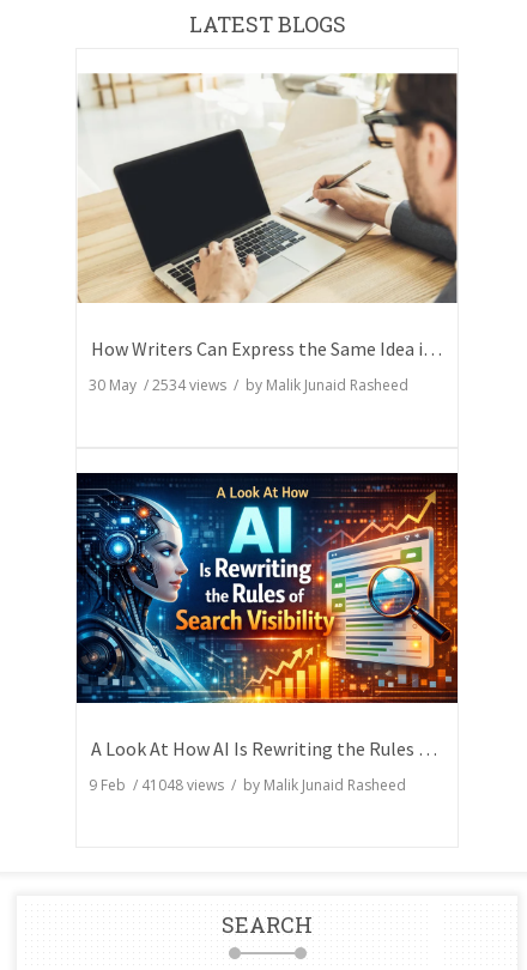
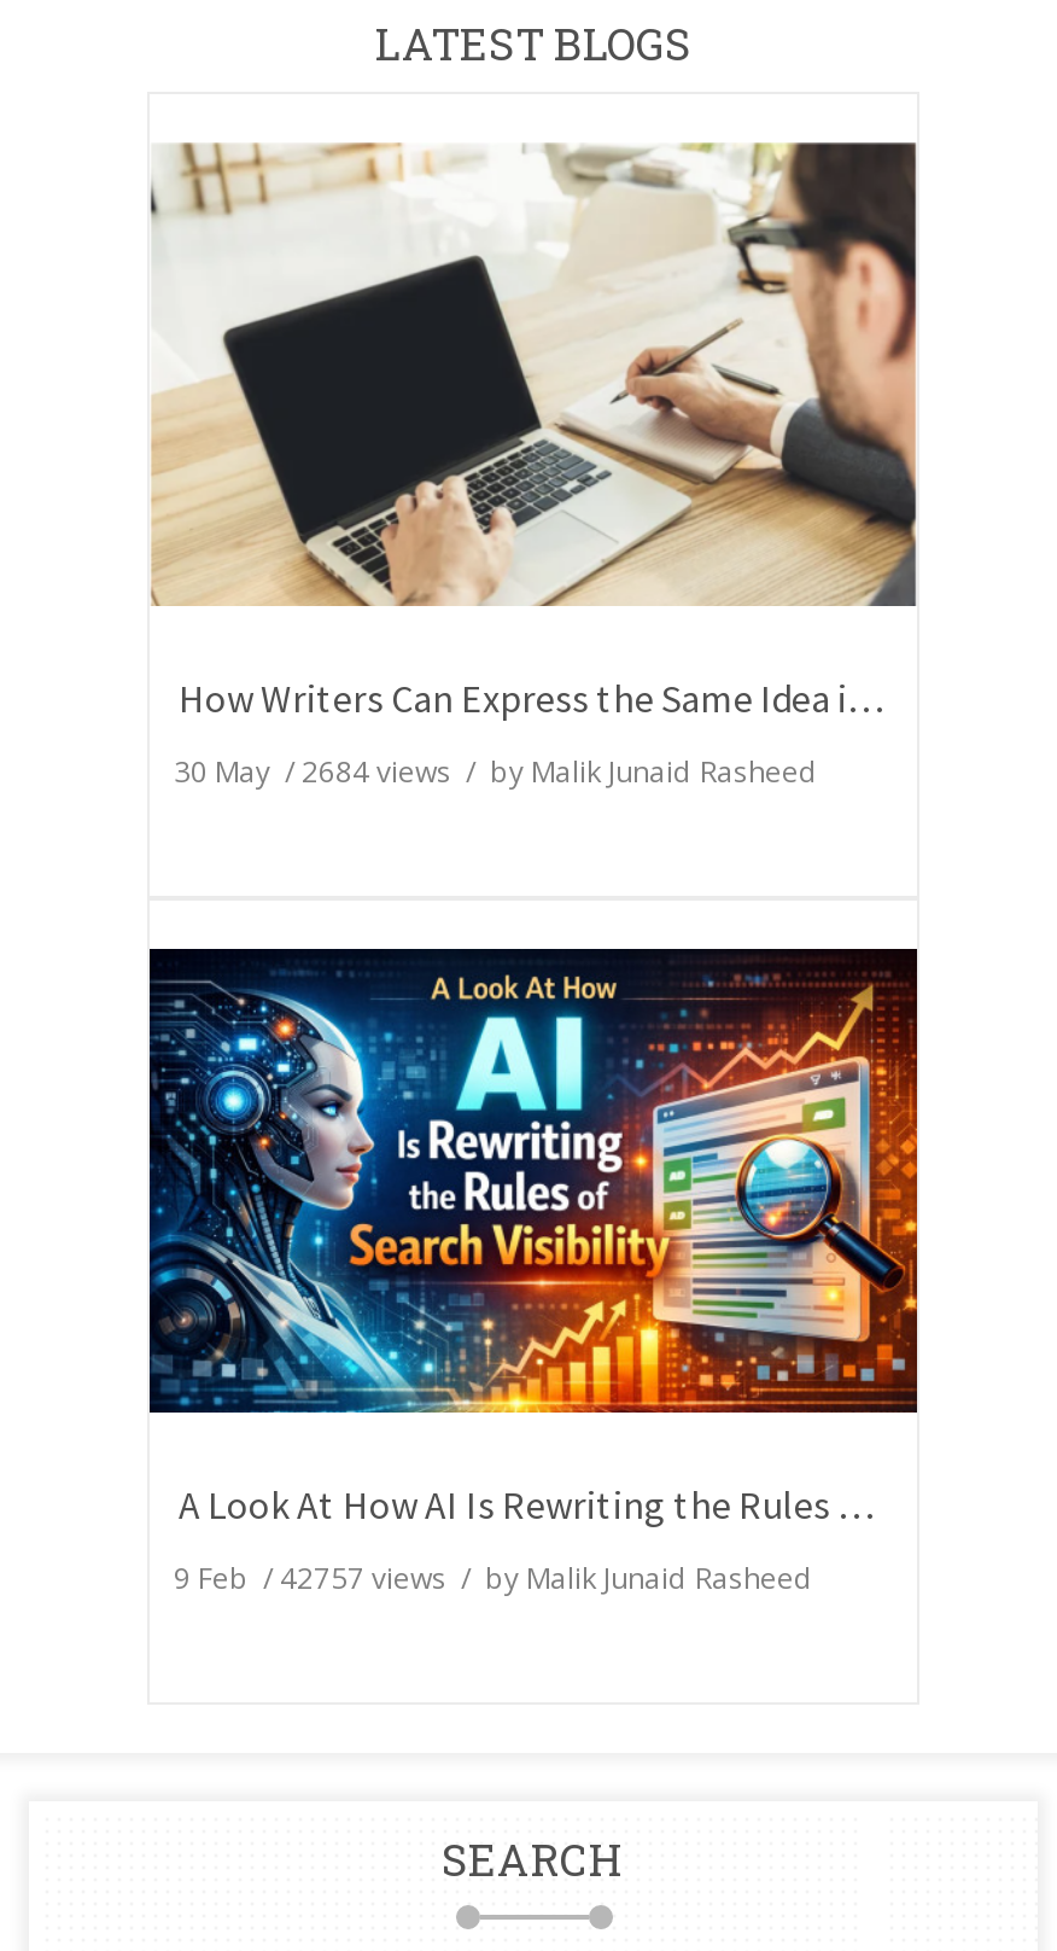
- 30 May / 2534 views / by Malik Junaid Rasheed
+ 30 May / 2684 views / by Malik Junaid Rasheed

- 9 Feb / 41048 views / by Malik Junaid Rasheed
+ 9 Feb / 42757 views / by Malik Junaid Rasheed
